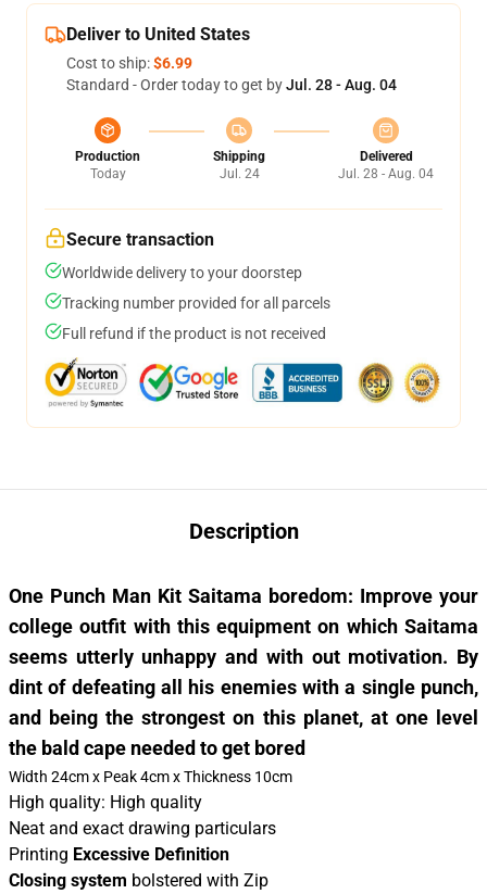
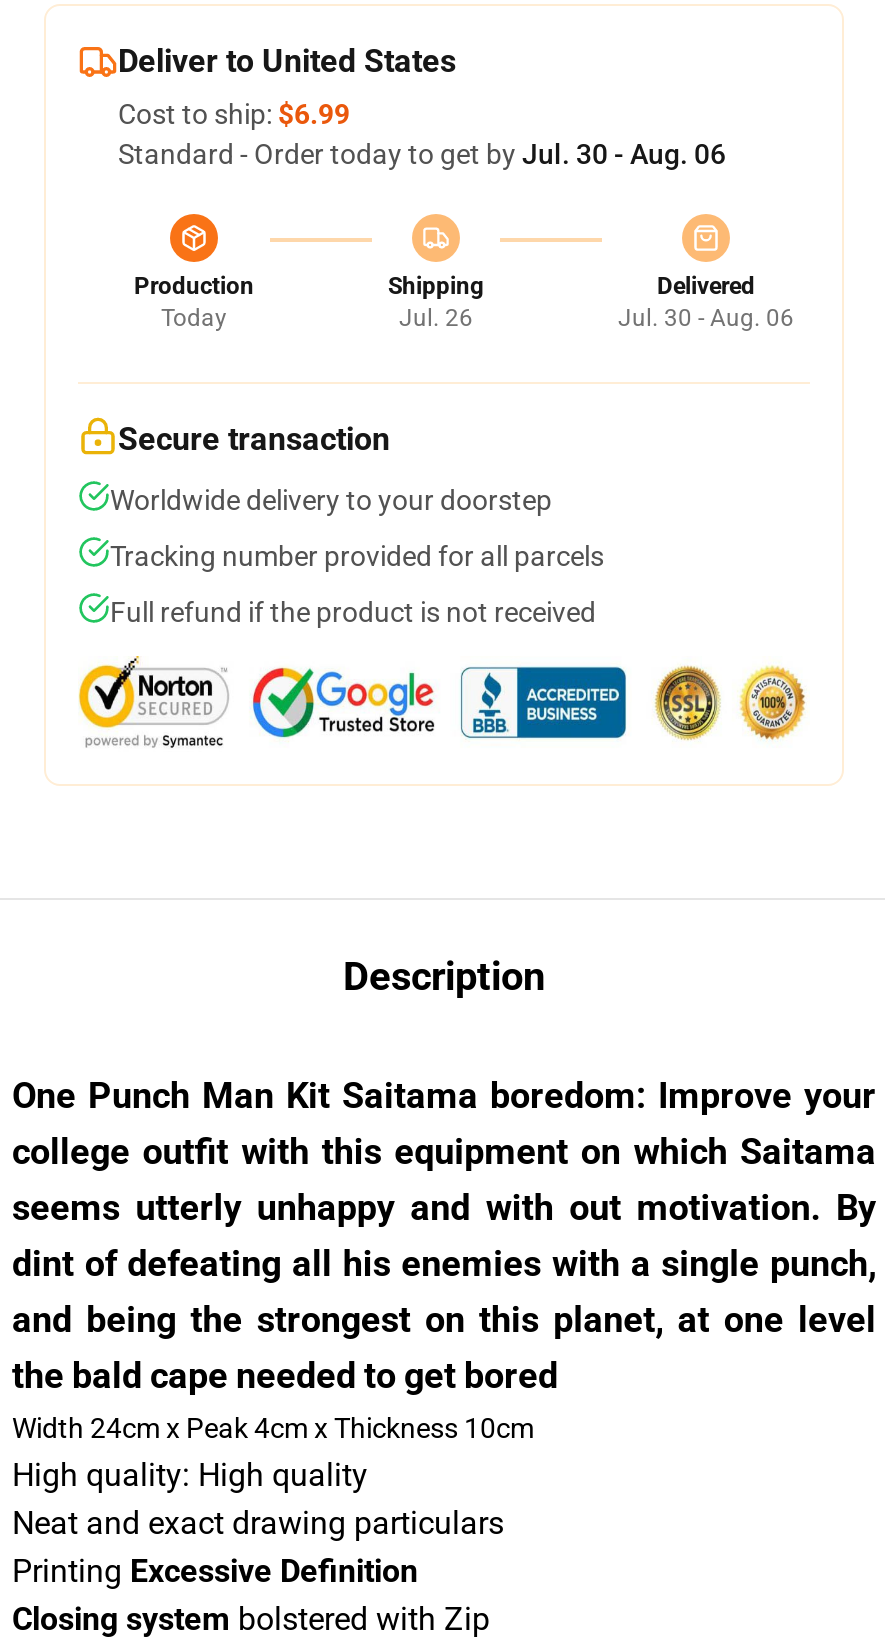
- Standard - Order today to get by Jul. 28 - Aug. 04
+ Standard - Order today to get by Jul. 30 - Aug. 06

- Jul. 24
+ Jul. 26

- Jul. 28 - Aug. 04
+ Jul. 30 - Aug. 06
